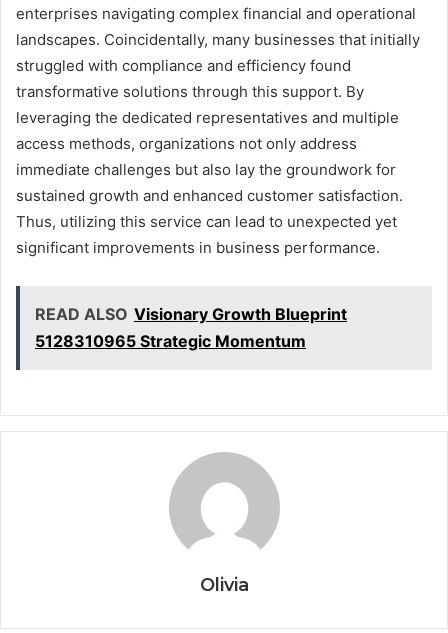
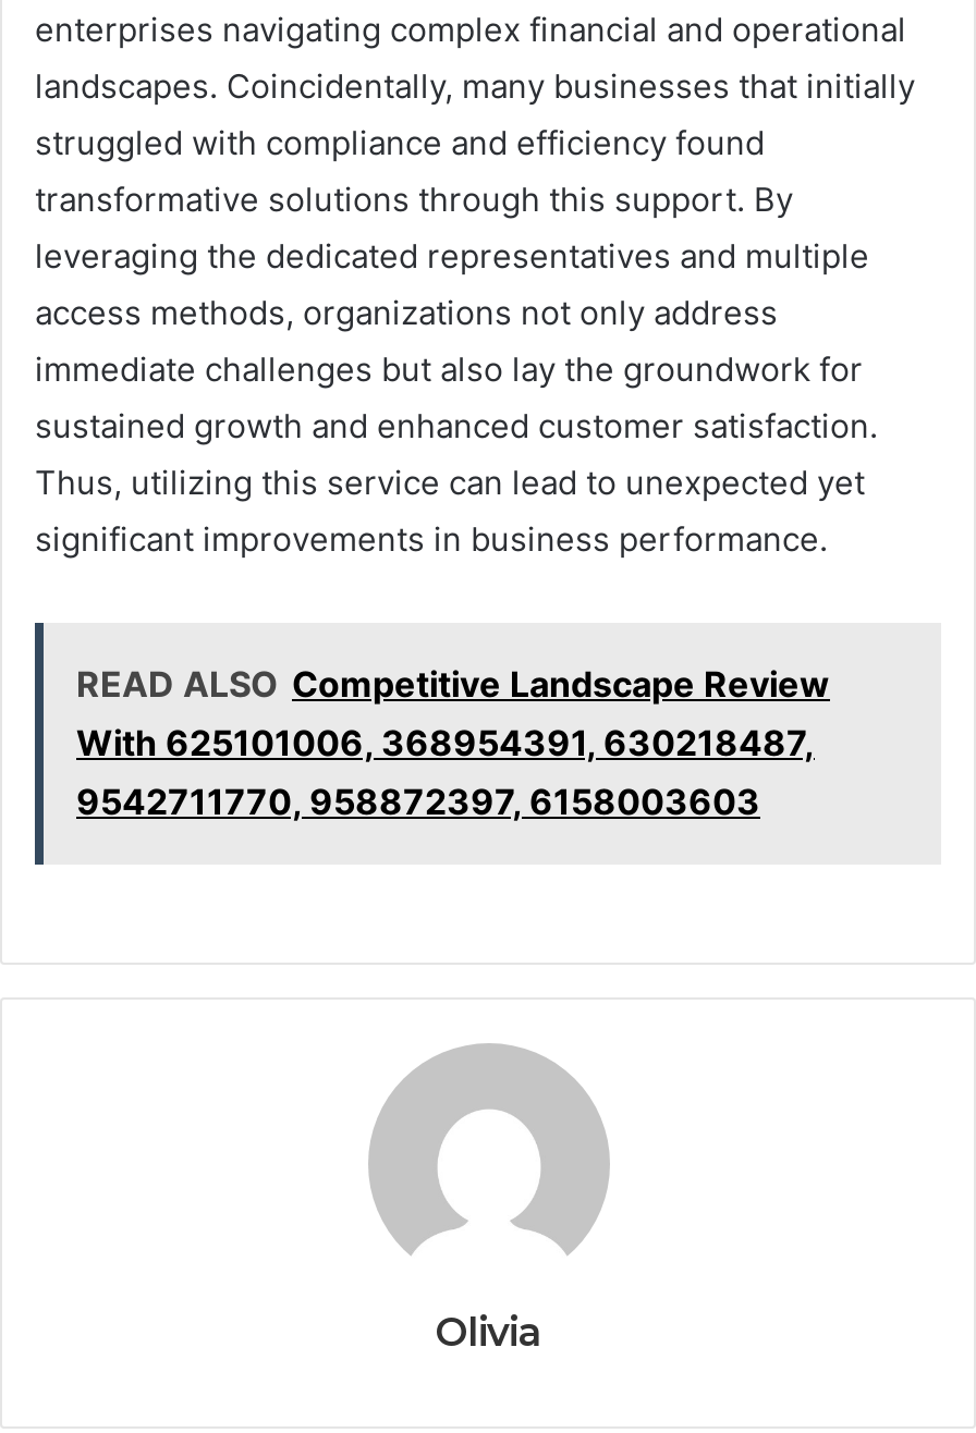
- READ ALSO Visionary Growth Blueprint
- 5128310965 Strategic Momentum
+ READ ALSO Competitive Landscape Review
+ With 625101006, 368954391, 630218487,
+ 9542711770, 958872397, 6158003603
